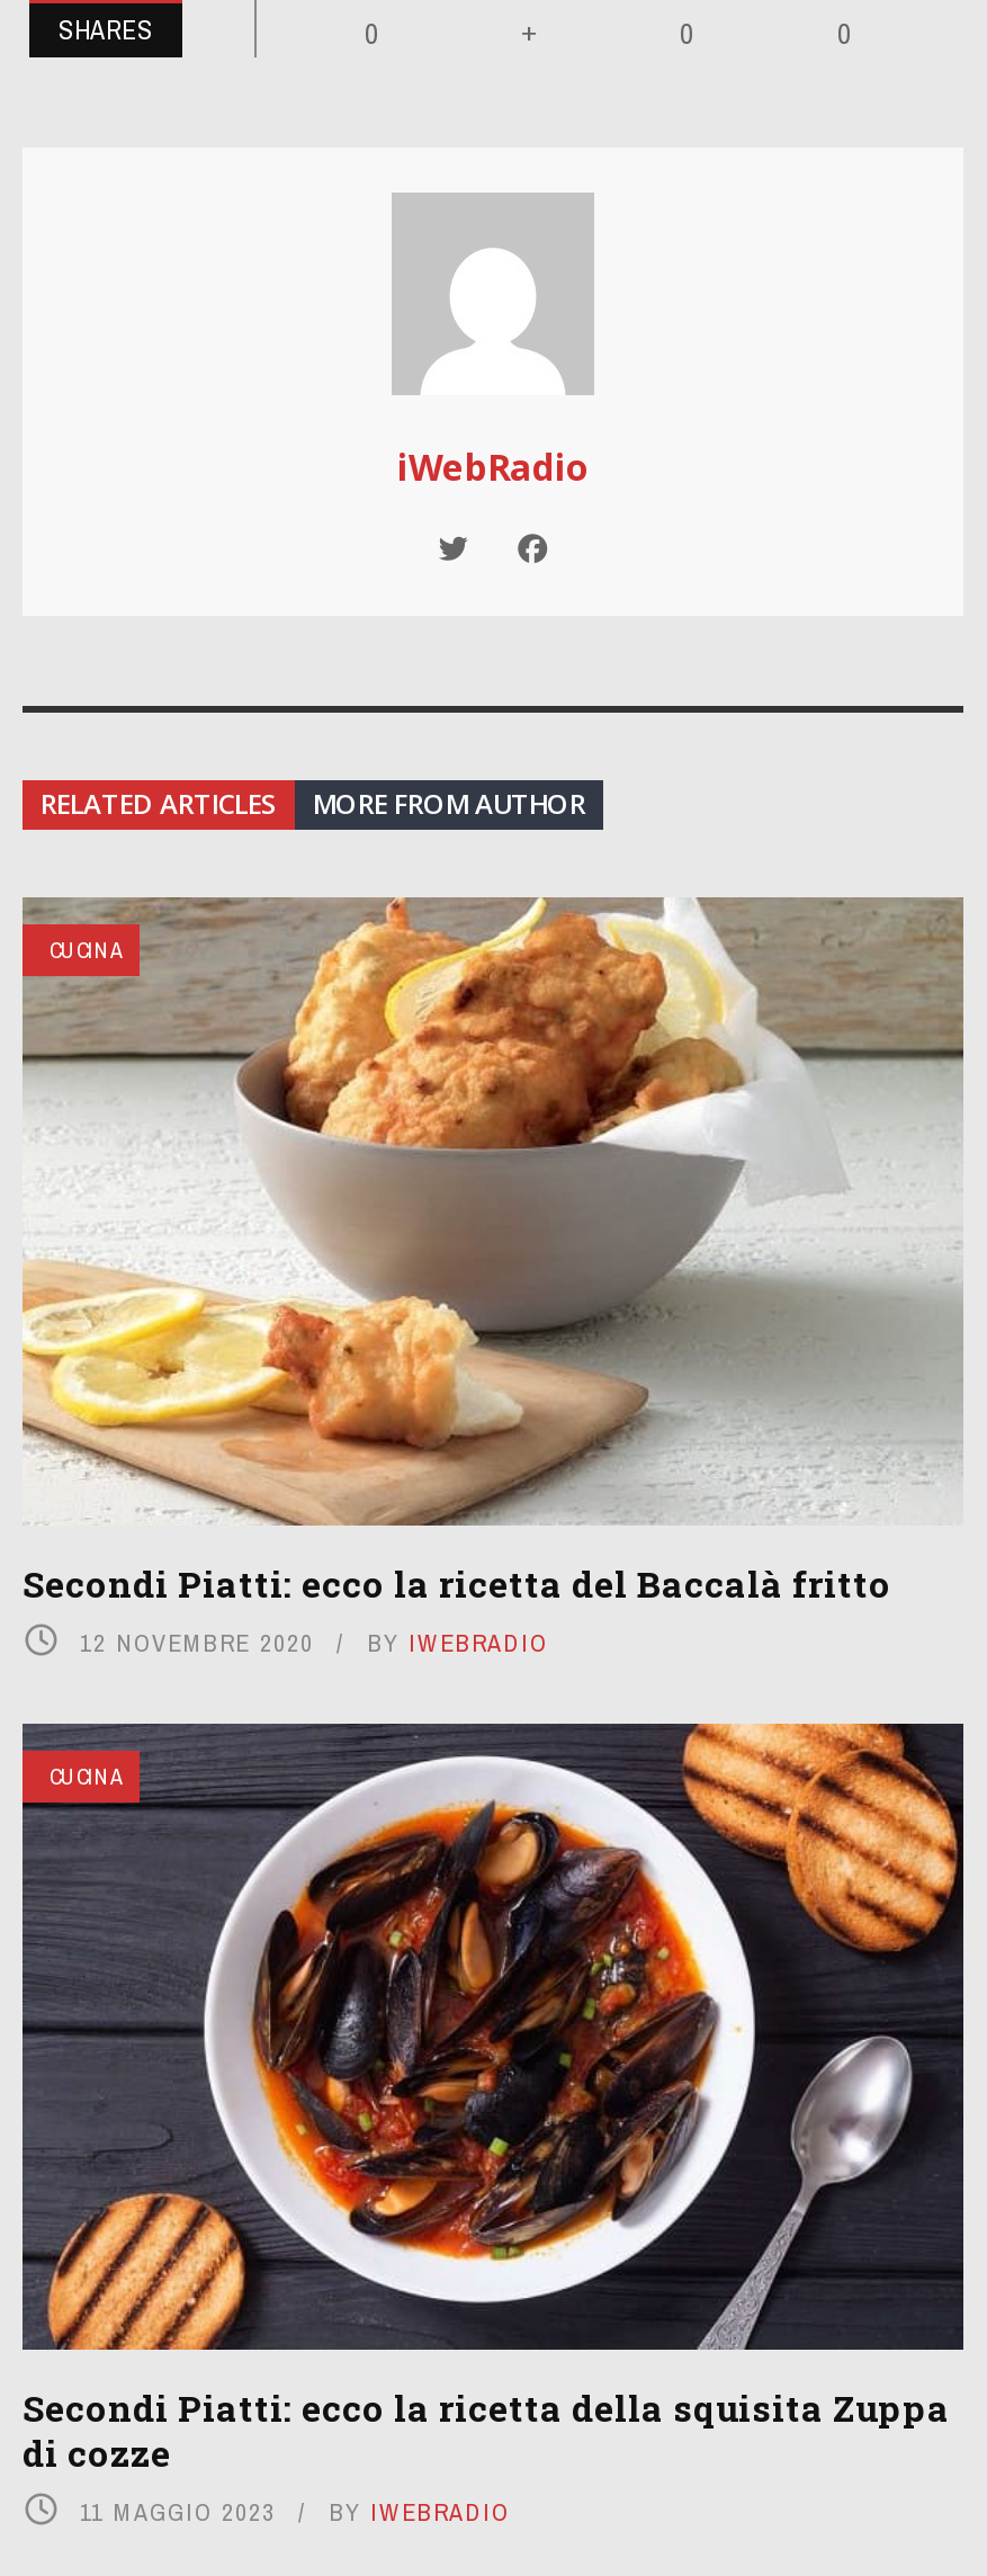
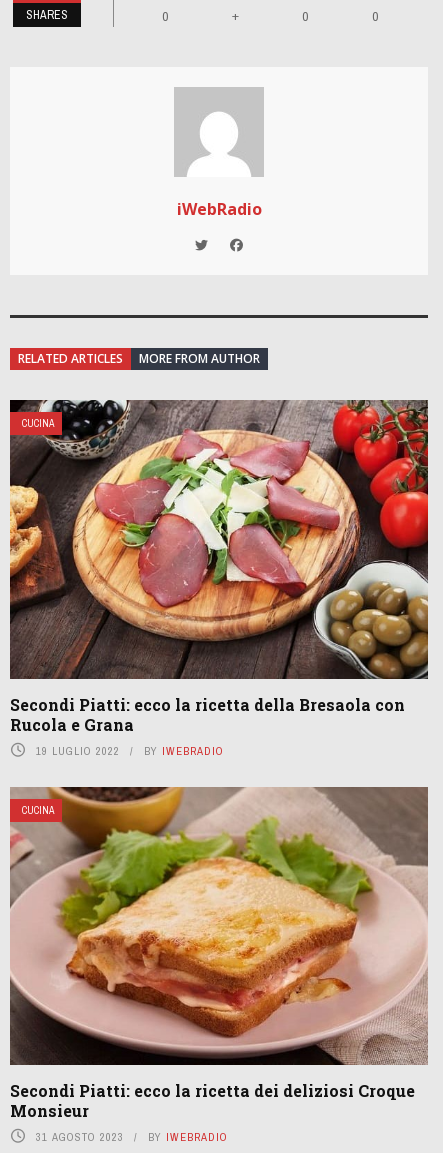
- [image]
- Secondi Piatti: ecco la ricetta del Baccalà fritto
- 12 NOVEMBRE 2020
+ [image]
+ Secondi Piatti: ecco la ricetta della Bresaola con
+ Rucola e Grana
+ 19 LUGLIO 2022

- [image]
- Secondi Piatti: ecco la ricetta della squisita Zuppa
- di cozze
- 11 MAGGIO 2023
+ [image]
+ Secondi Piatti: ecco la ricetta dei deliziosi Croque
+ Monsieur
+ 31 AGOSTO 2023
